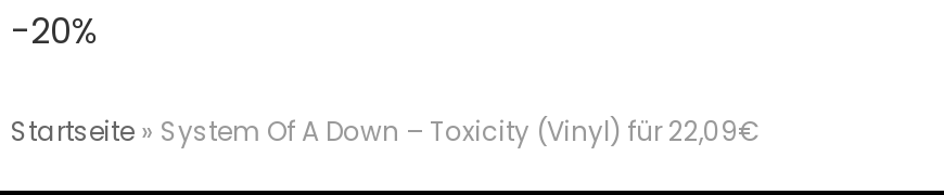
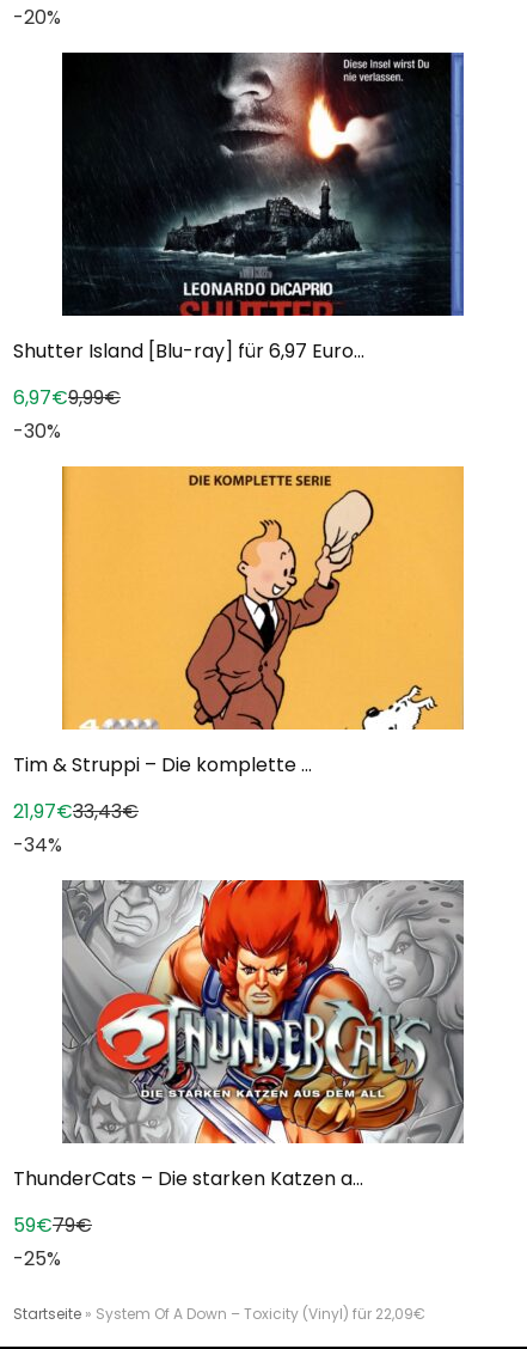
+ [image]
+ Shutter Island [Blu-ray] für 6,97 Euro...
+ 6,97€9,99€
+ -30%

+ [image]
+ Tim & Struppi – Die komplette ...
+ 21,97€33,43€
+ -34%

+ [image]
+ ThunderCats – Die starken Katzen a...
+ 59€79€
+ -25%
